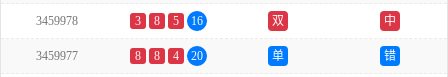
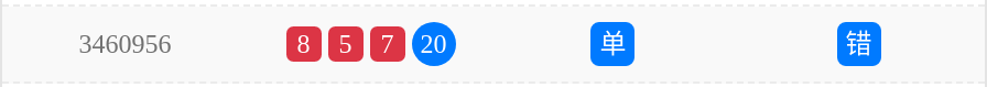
- 3459978
- 3
+ 3460956

- 16
- 双
- 中
- 3459977
- 8
- 8
- 4
+ 7
